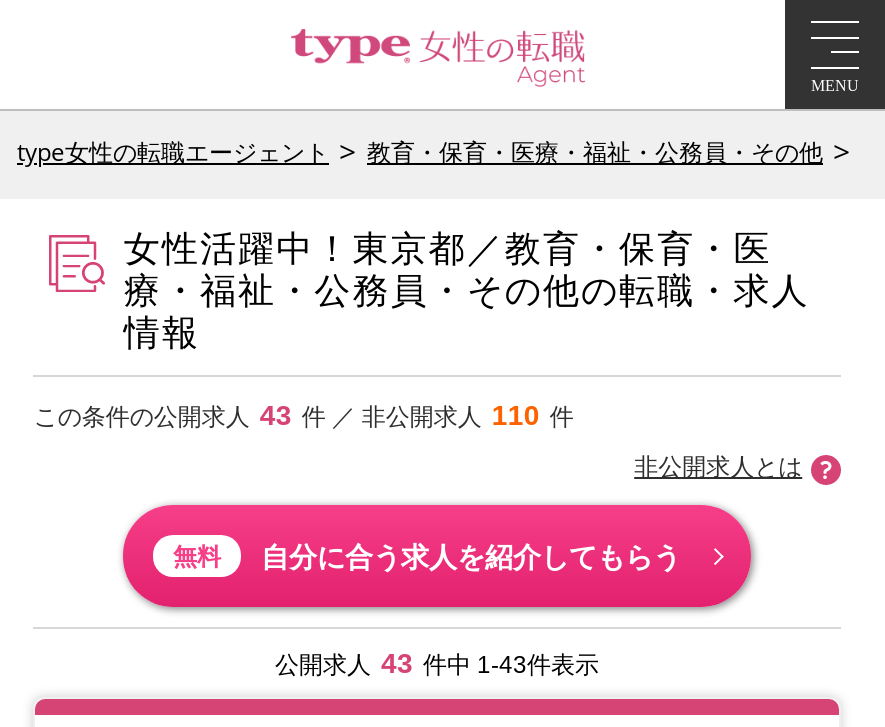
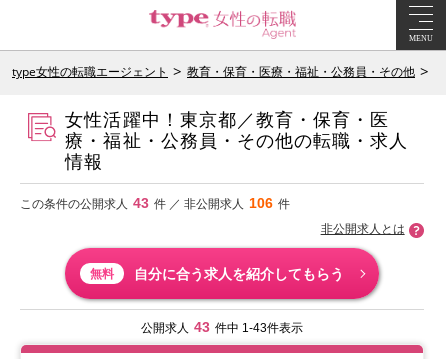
- この条件の公開求人 43 件 ／ 非公開求人 110 件
+ この条件の公開求人 43 件 ／ 非公開求人 106 件
